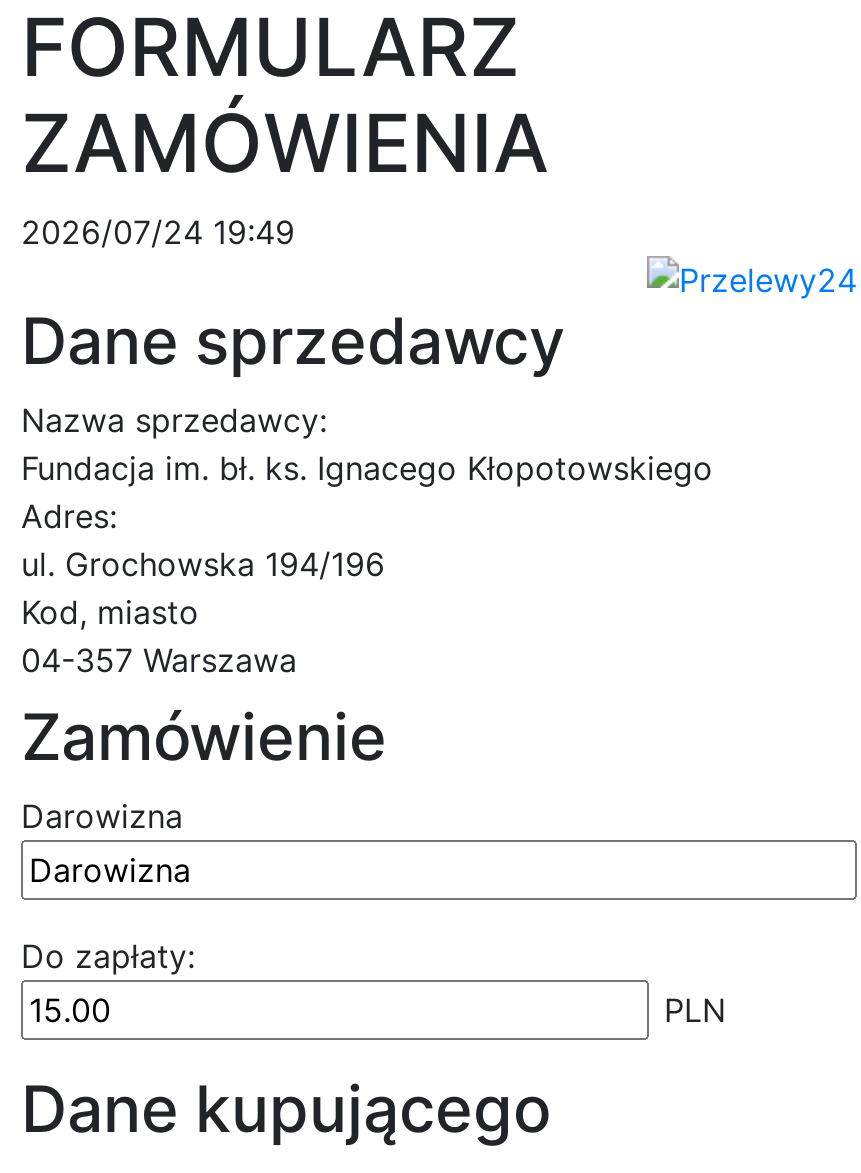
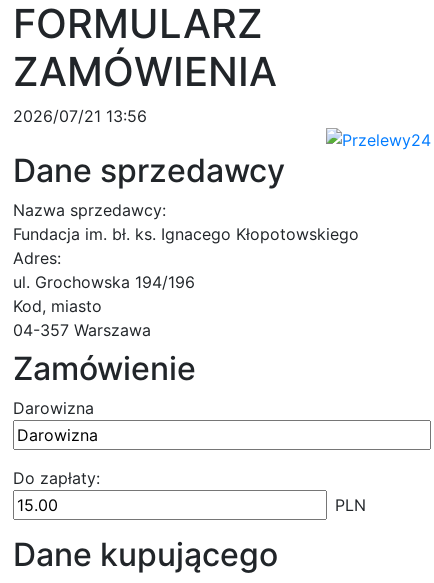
- 2026/07/24 19:49
+ 2026/07/21 13:56
